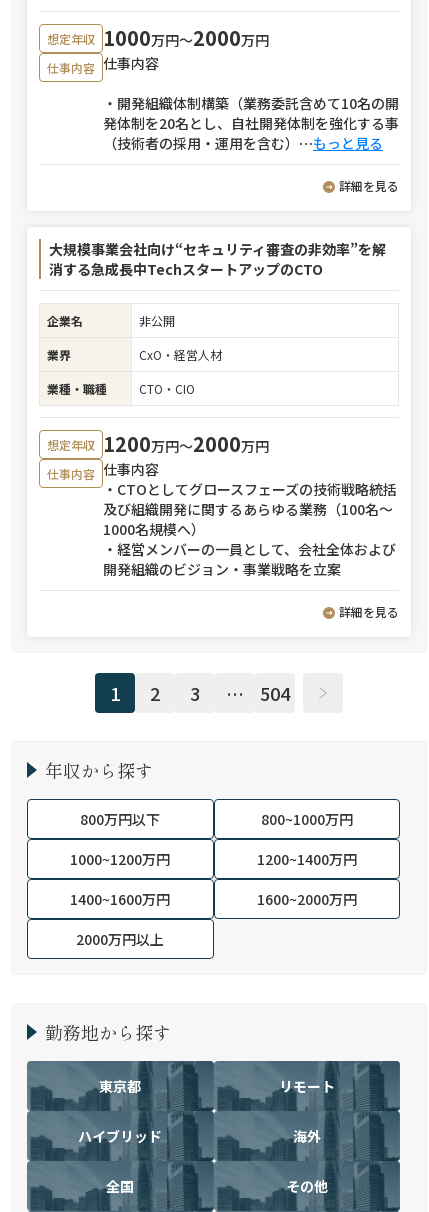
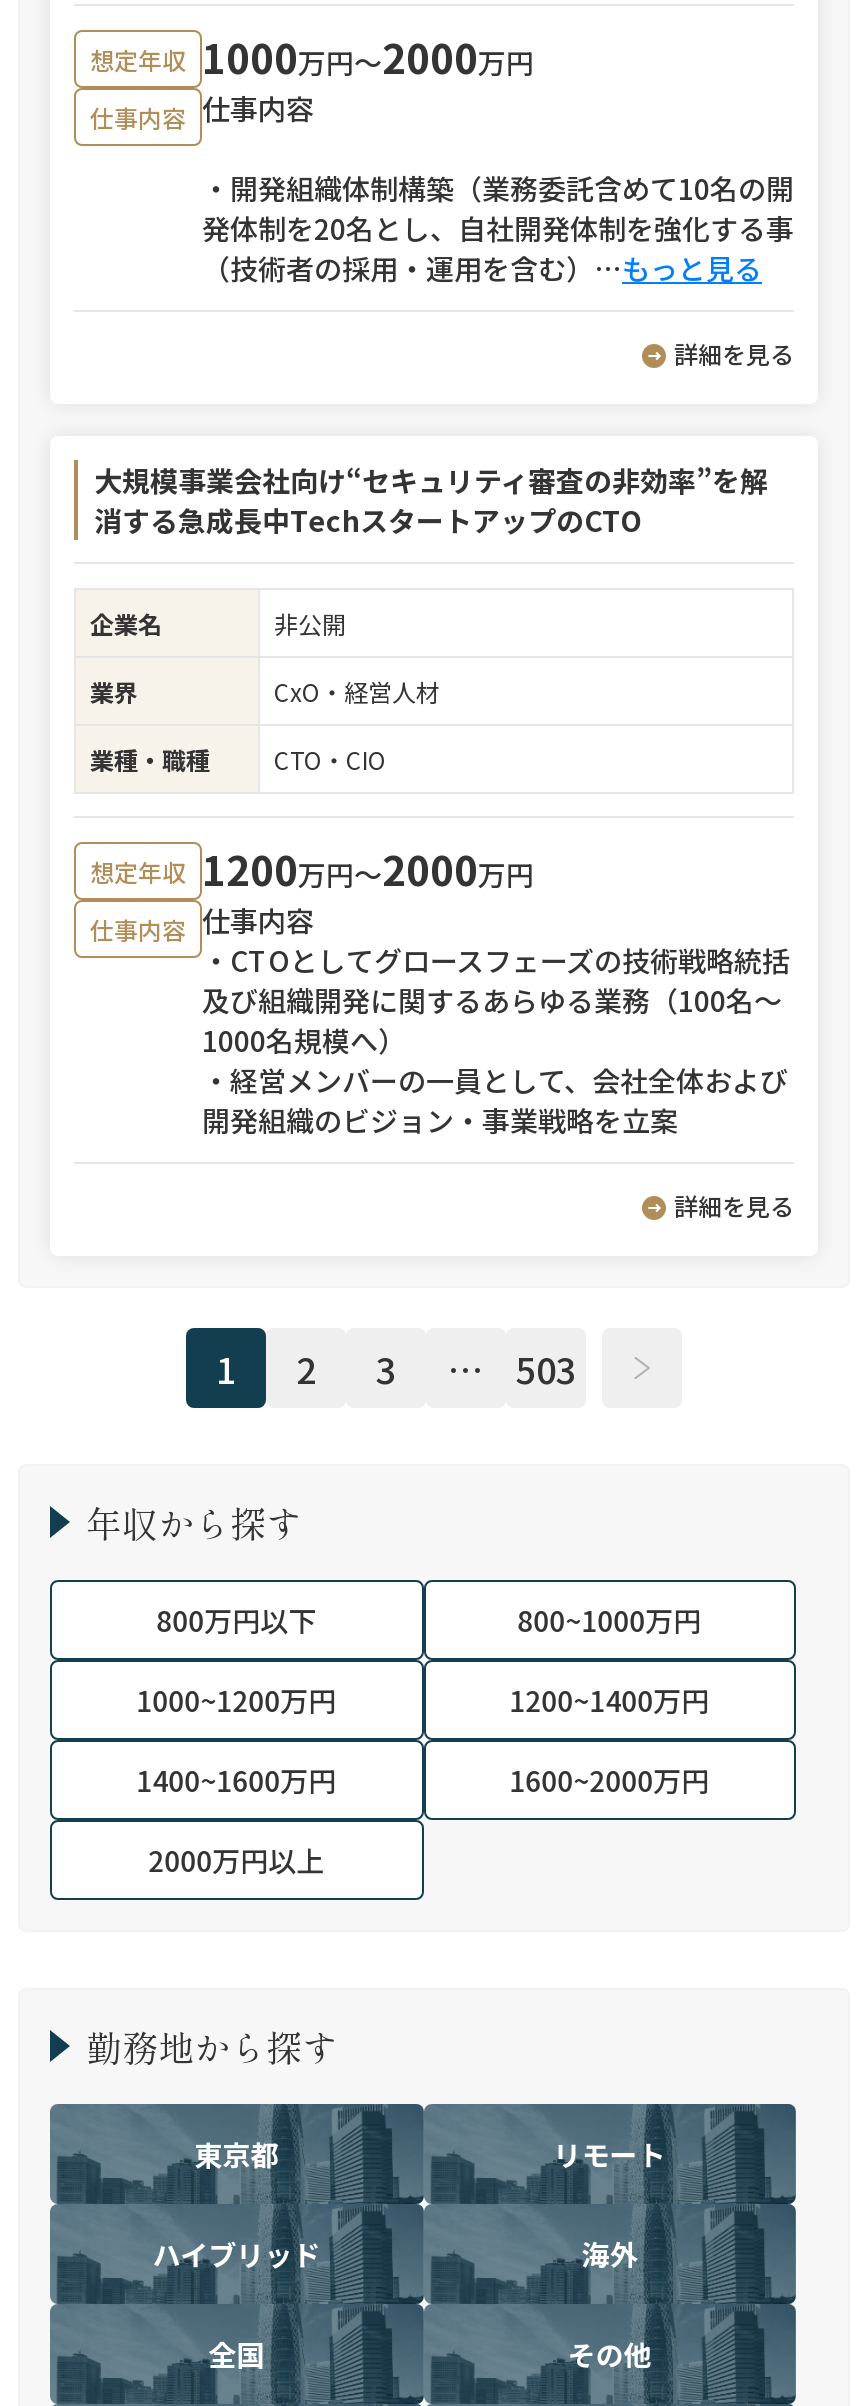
- 504
+ 503
